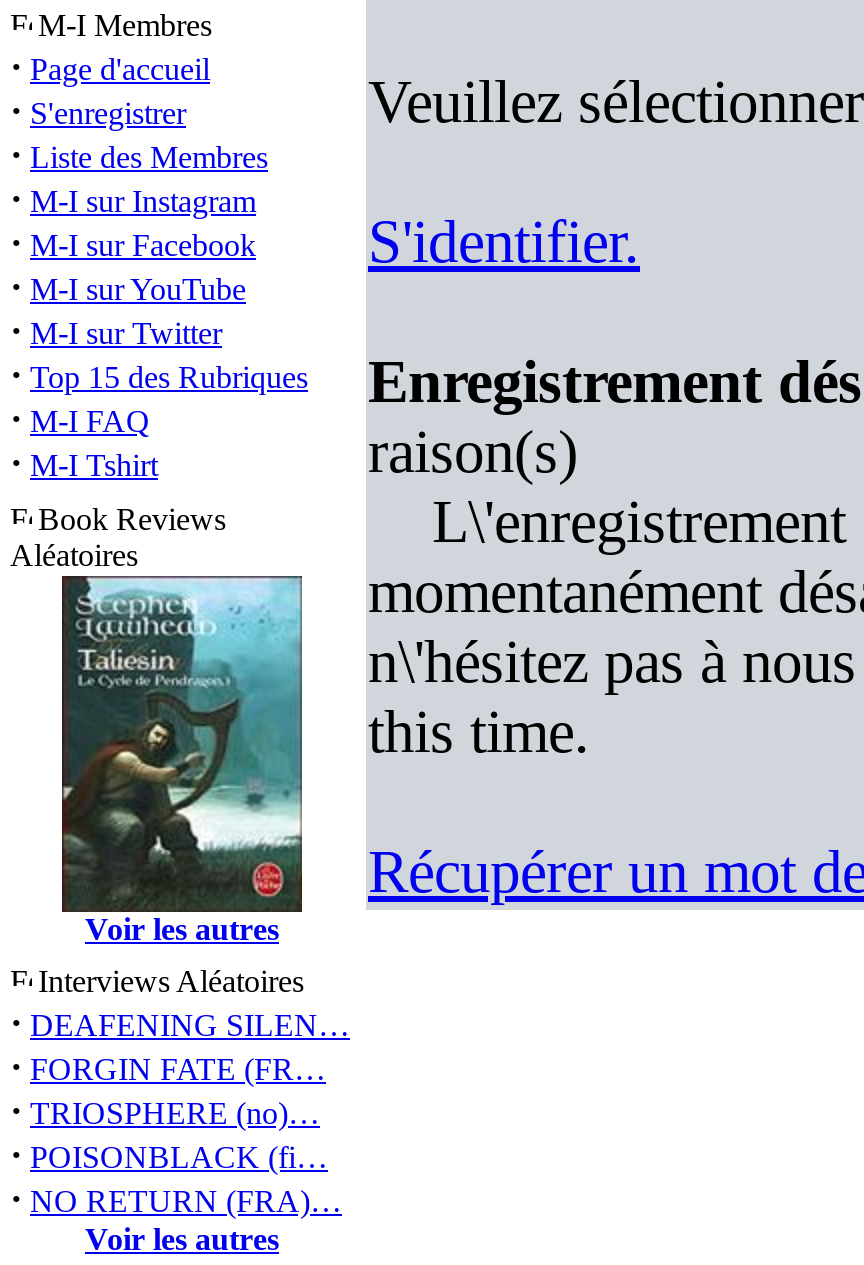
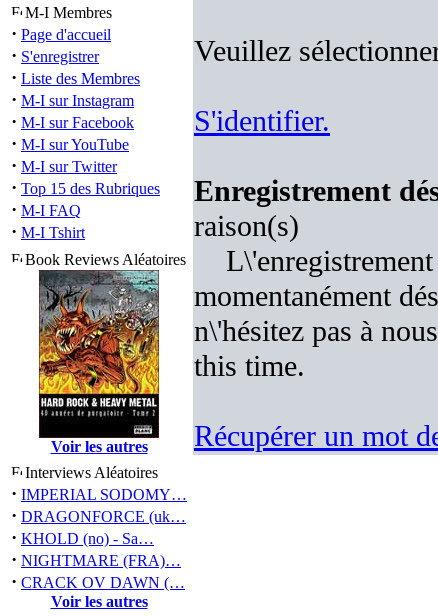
- [image]
+ [image]

- · DEAFENING SILEN…
- · FORGIN FATE (FR…
- · TRIOSPHERE (no)…
- · POISONBLACK (fi…
- · NO RETURN (FRA)…
+ · IMPERIAL SODOMY…
+ · DRAGONFORCE (uk…
+ · KHOLD (no) - Sa…
+ · NIGHTMARE (FRA)…
+ · CRACK OV DAWN (…
